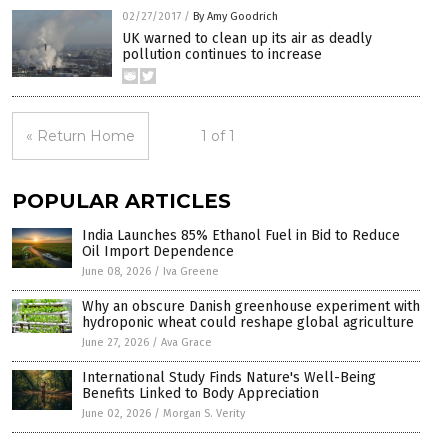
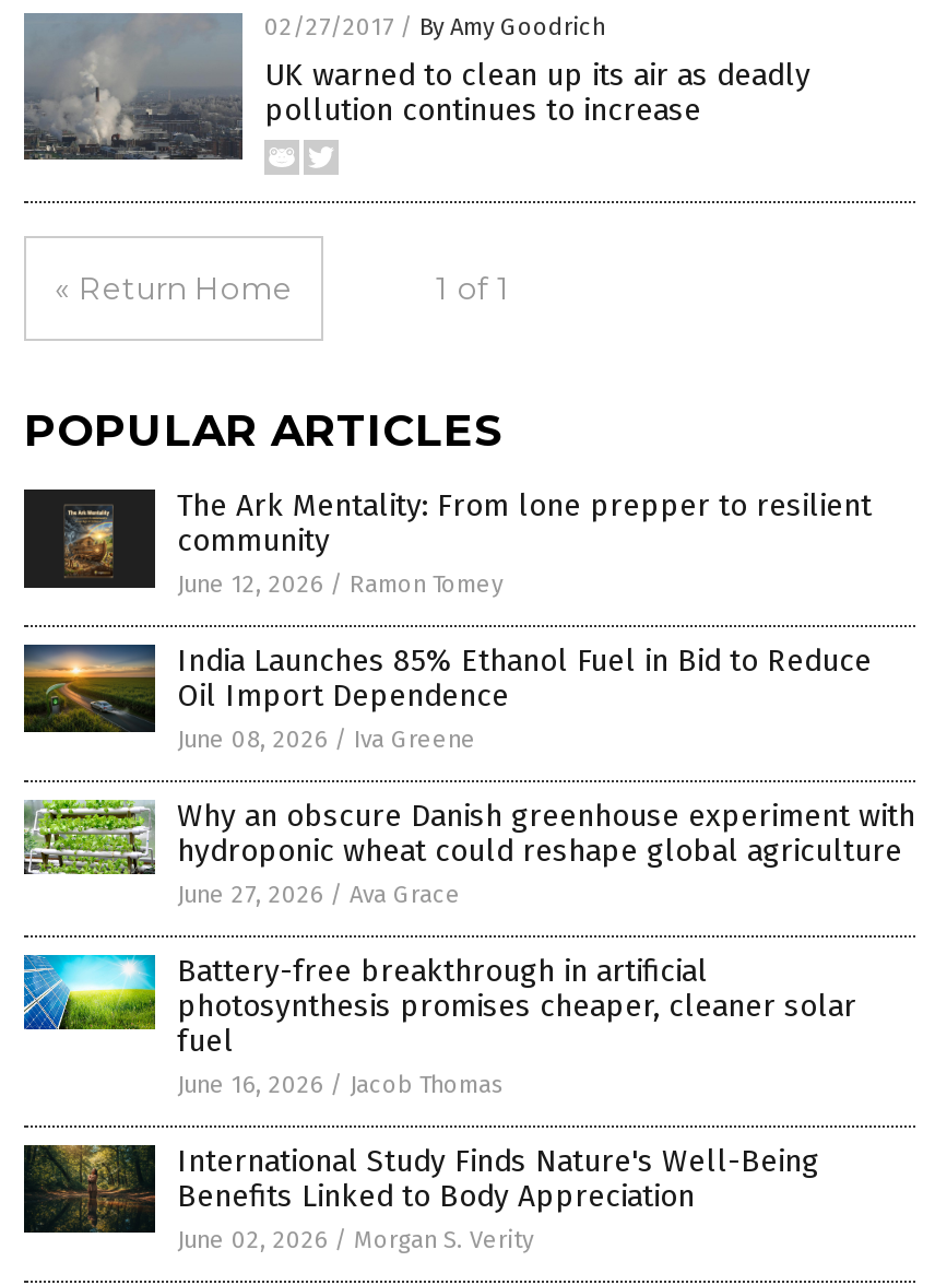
+ [image]
+ The Ark Mentality: From lone prepper to resilient
+ community
+ June 12, 2026 / Ramon Tomey

+ [image]
+ Battery-free breakthrough in artificial
+ photosynthesis promises cheaper, cleaner solar
+ fuel
+ June 16, 2026 / Jacob Thomas
